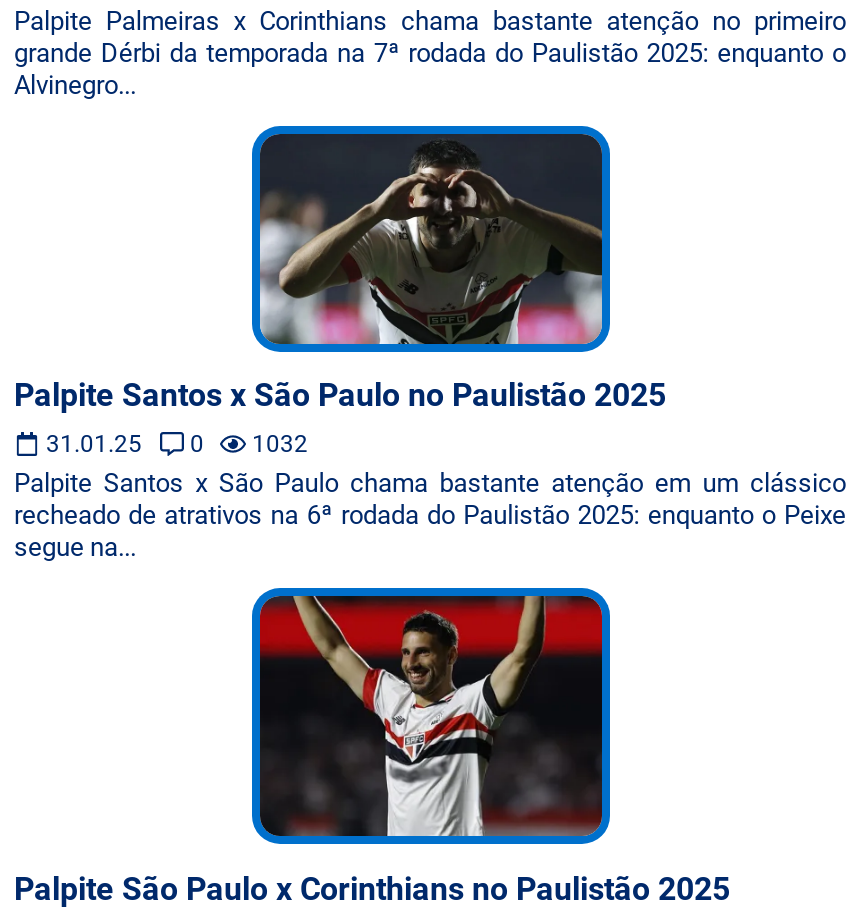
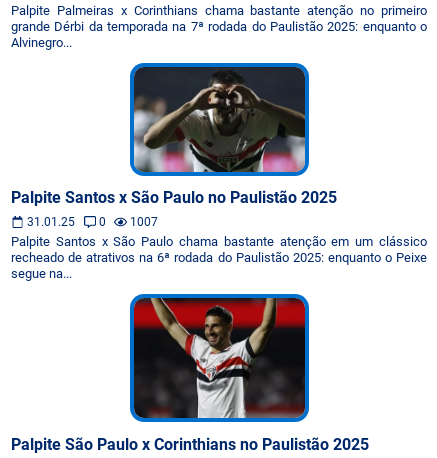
- 31.01.25 0 1032
+ 31.01.25 0 1007
